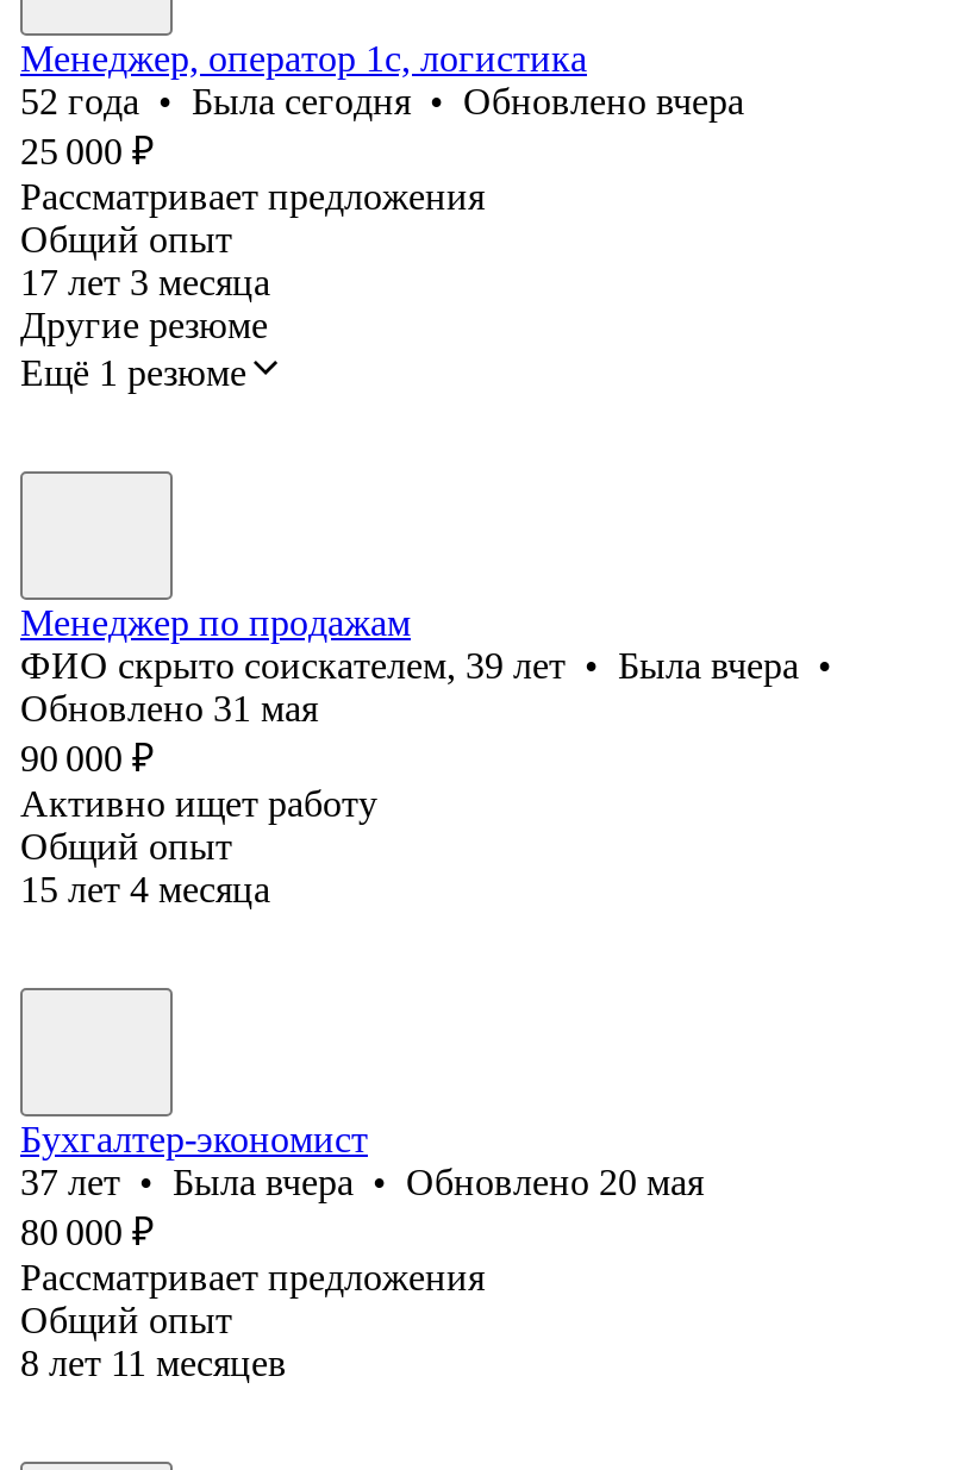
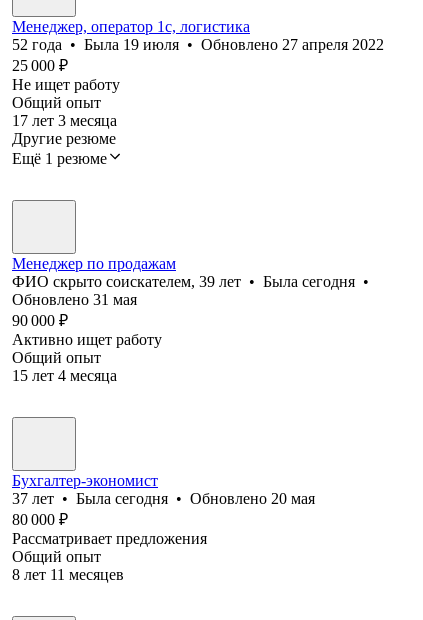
- 52 года • Была сегодня • Обновлено вчера
+ 52 года • Была 19 июля • Обновлено 27 апреля 2022

- Рассматривает предложения
+ Не ищет работу

- ФИО скрыто соискателем, 39 лет • Была вчера •
+ ФИО скрыто соискателем, 39 лет • Была сегодня •

- 37 лет • Была вчера • Обновлено 20 мая
+ 37 лет • Была сегодня • Обновлено 20 мая
